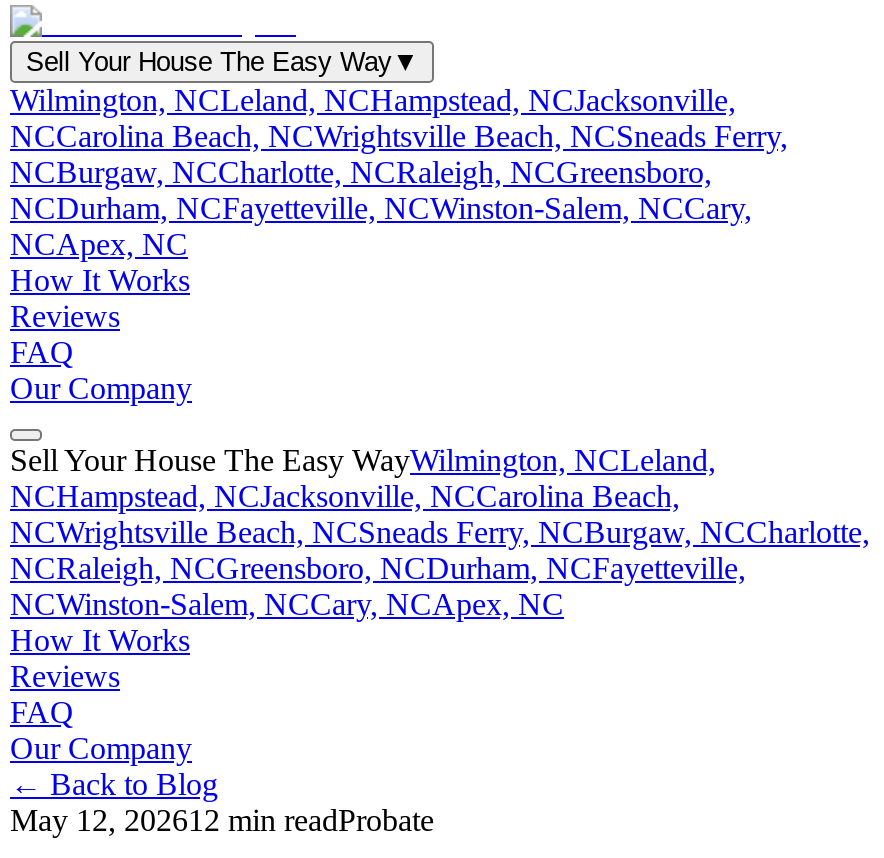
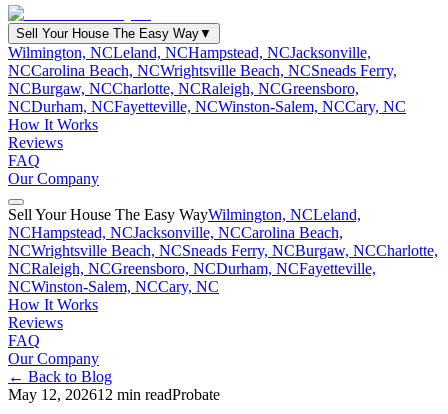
- NCDurham, NCFayetteville, NCWinston-Salem, NCCary,
- NCApex, NC
+ NCDurham, NCFayetteville, NCWinston-Salem, NCCary, NC

- NCWinston-Salem, NCCary, NCApex, NC
+ NCWinston-Salem, NCCary, NC
